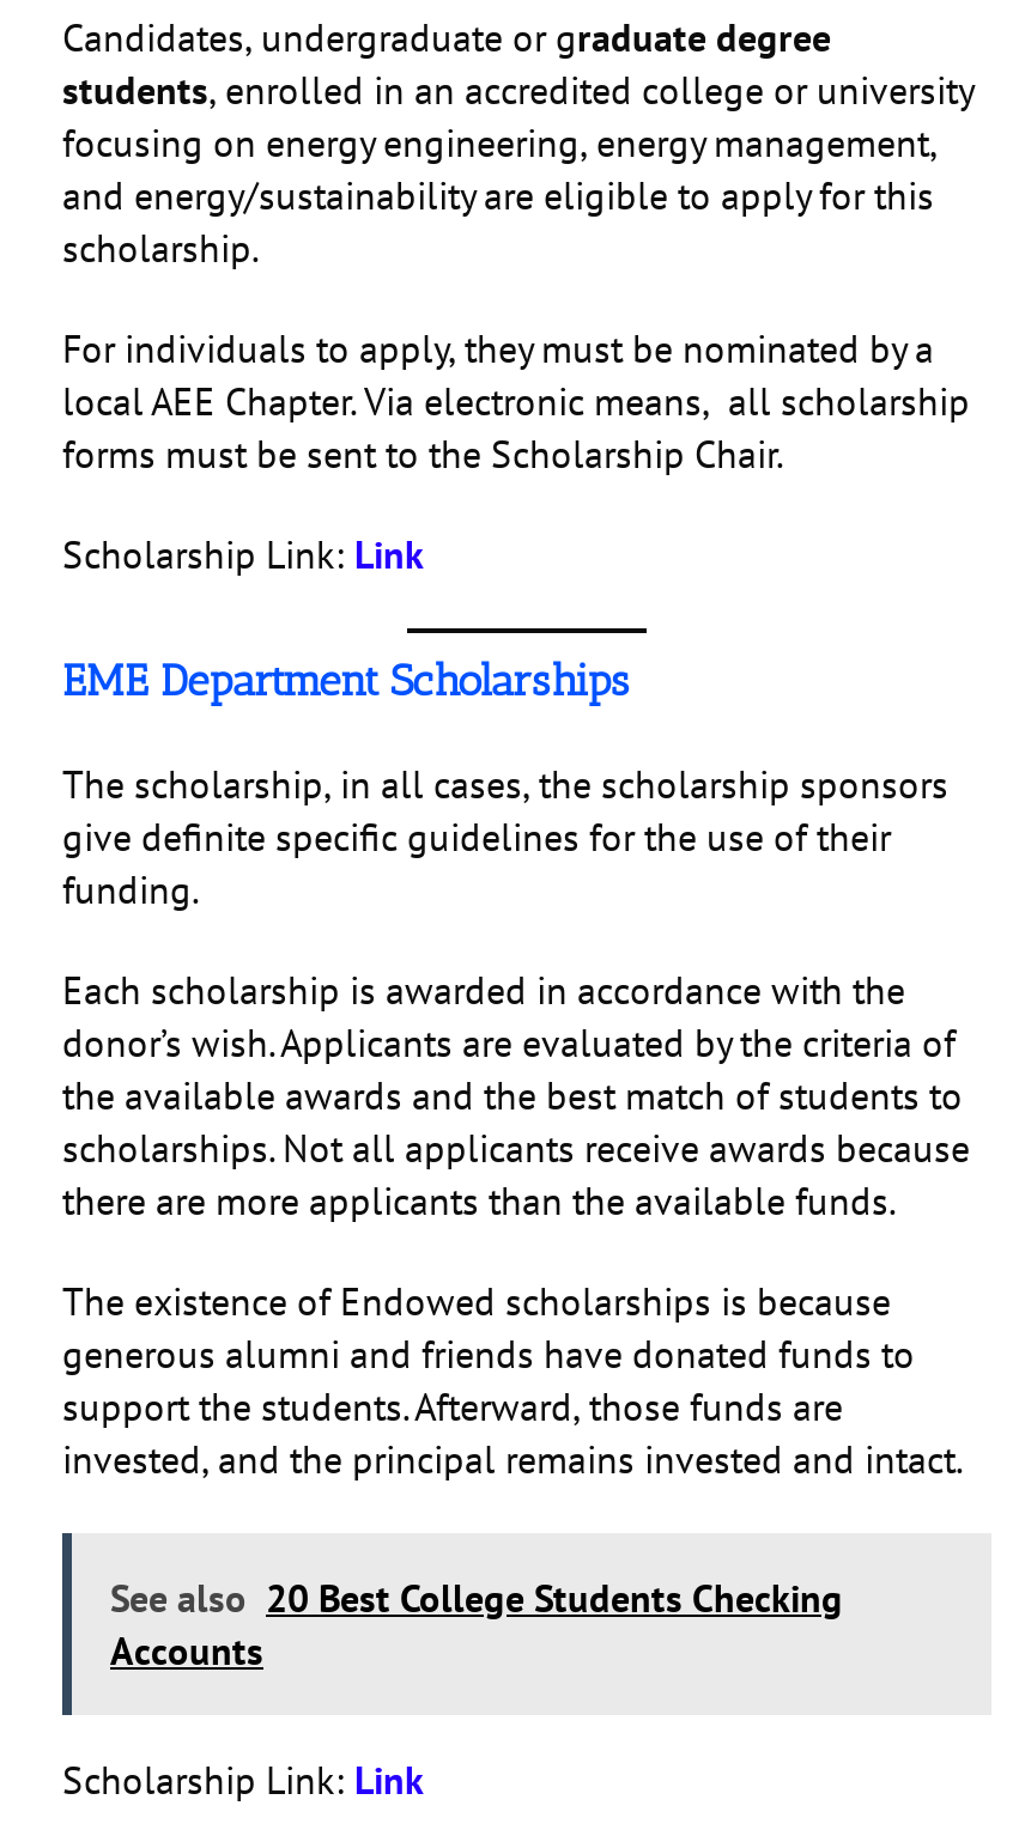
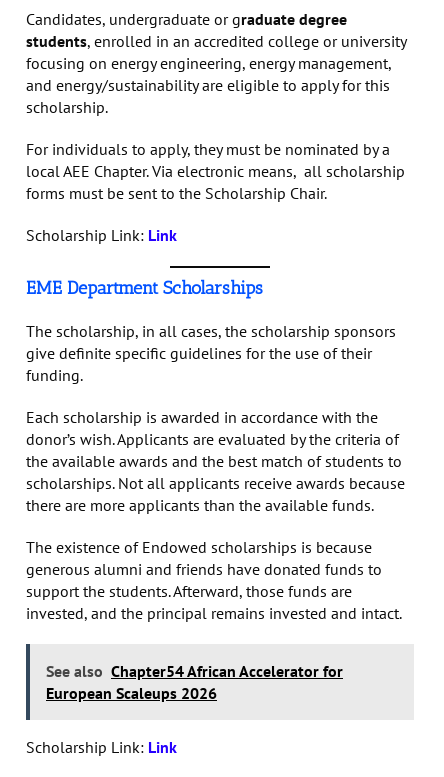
- See also 20 Best College Students Checking
- Accounts
+ See also Chapter54 African Accelerator for
+ European Scaleups 2026
